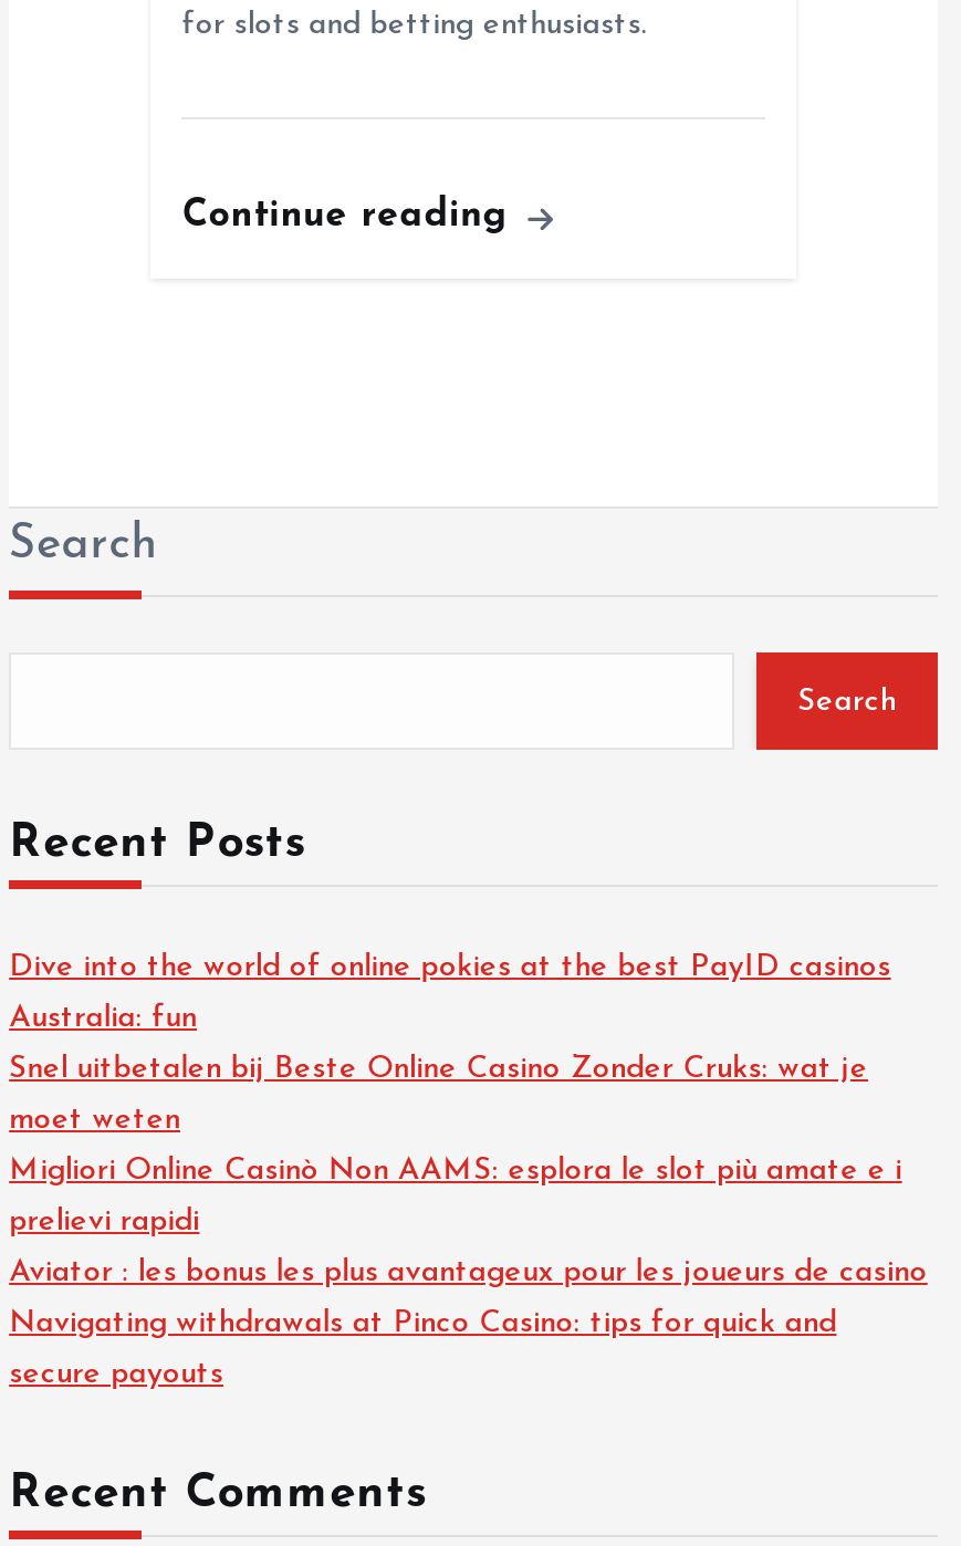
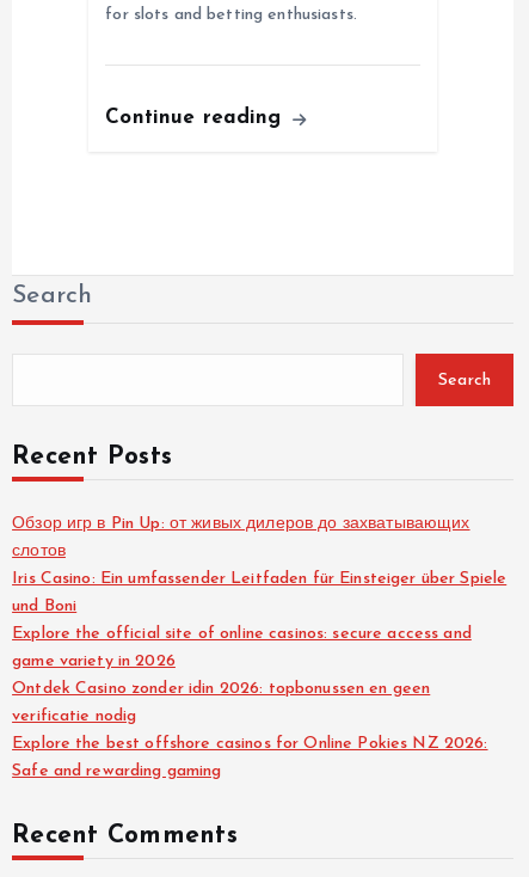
- Dive into the world of online pokies at the best PayID casinos
- Australia: fun
- Snel uitbetalen bij Beste Online Casino Zonder Cruks: wat je
- moet weten
- Migliori Online Casinò Non AAMS: esplora le slot più amate e i
- prelievi rapidi
- Aviator : les bonus les plus avantageux pour les joueurs de casino
- Navigating withdrawals at Pinco Casino: tips for quick and
- secure payouts
+ Обзор игр в Pin Up: от живых дилеров до захватывающих
+ слотов
+ Iris Casino: Ein umfassender Leitfaden für Einsteiger über Spiele
+ und Boni
+ Explore the official site of online casinos: secure access and
+ game variety in 2026
+ Ontdek Casino zonder idin 2026: topbonussen en geen
+ verificatie nodig
+ Explore the best offshore casinos for Online Pokies NZ 2026:
+ Safe and rewarding gaming
